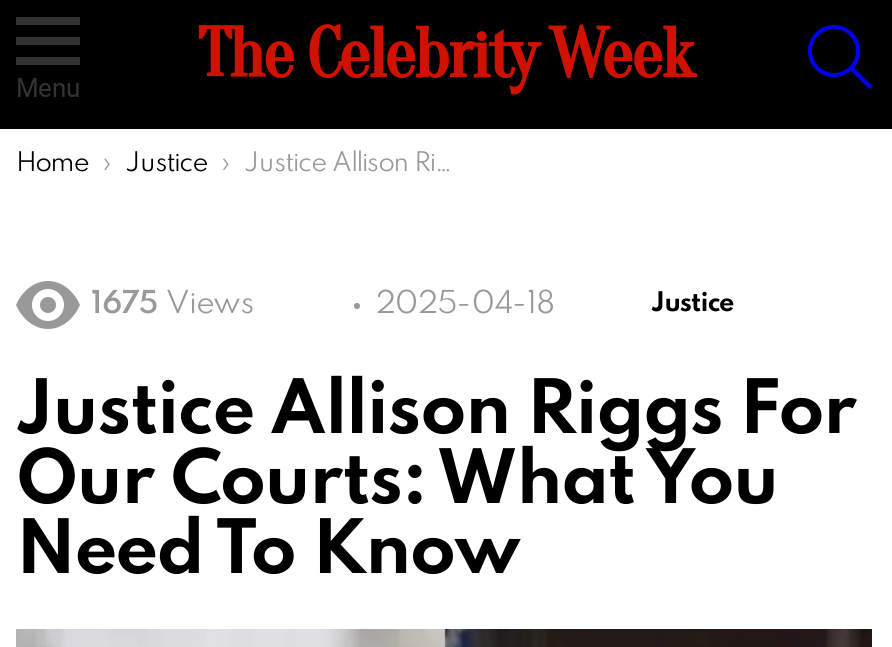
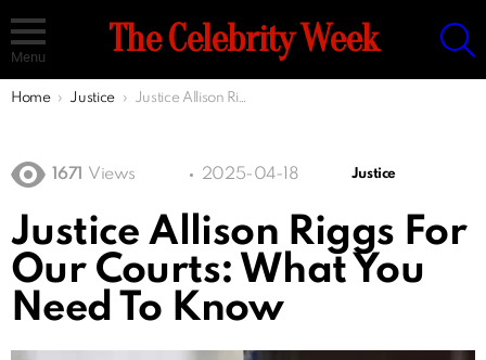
- 1675 Views
+ 1671 Views
